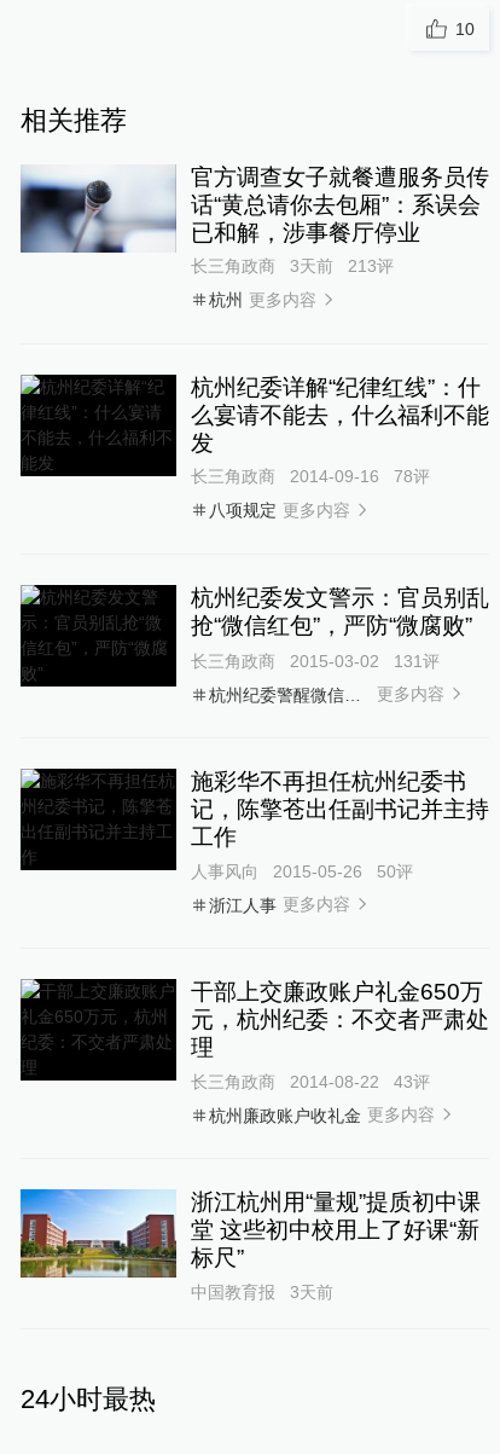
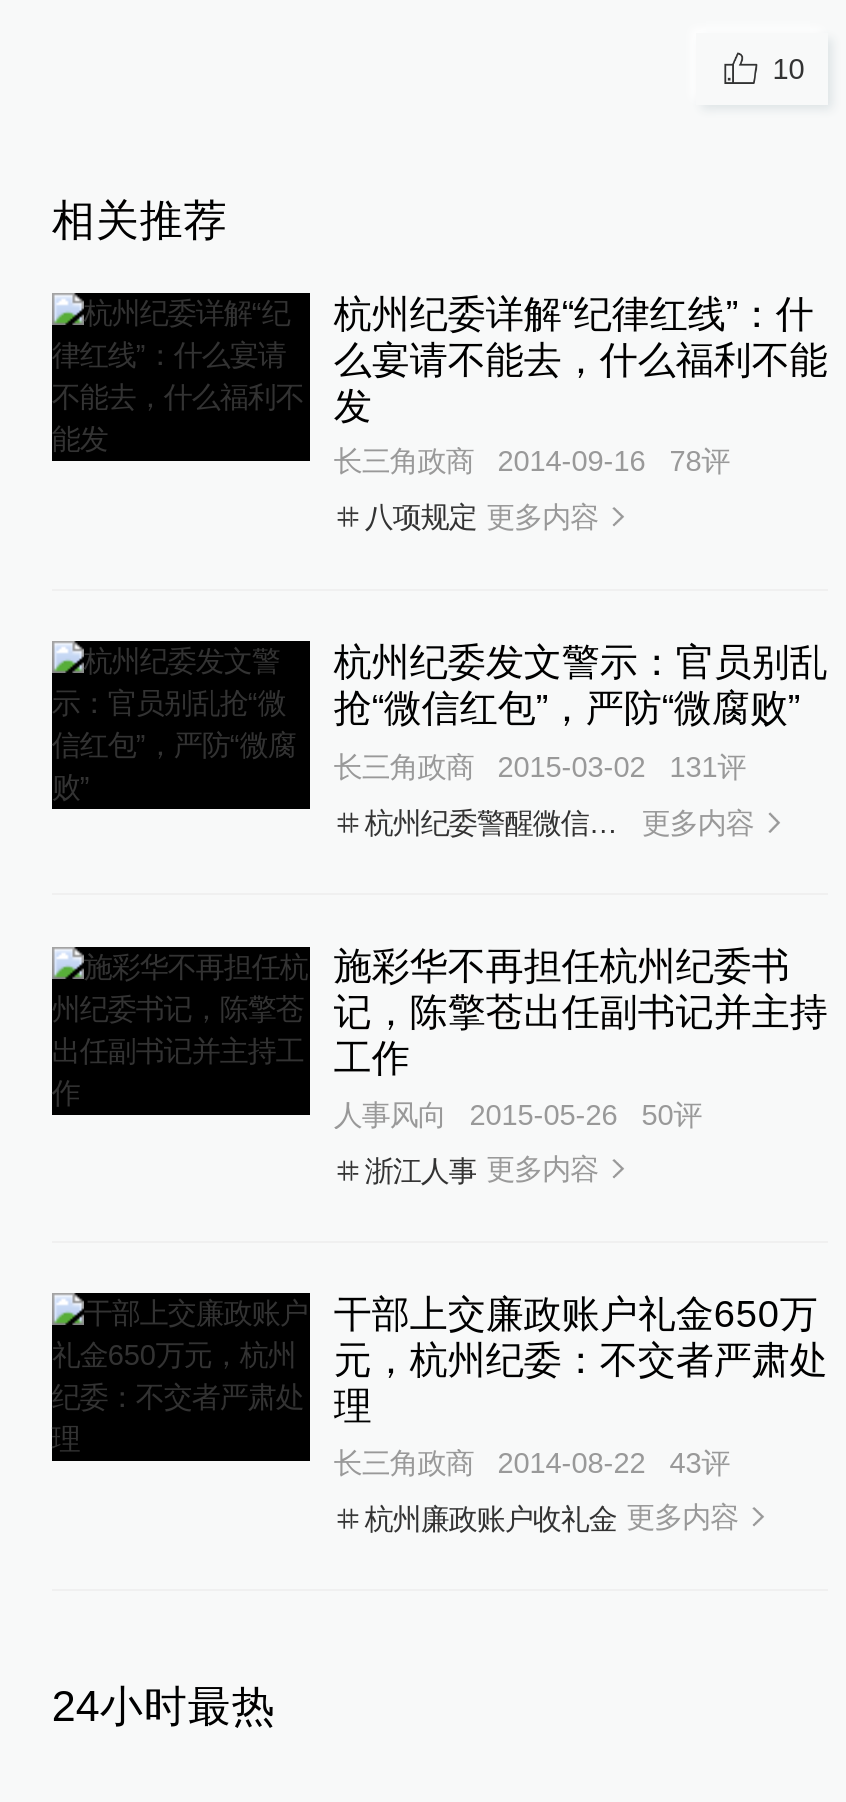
- [image]
- 官方调查女子就餐遭服务员传
- 话“黄总请你去包厢”：系误会
- 已和解，涉事餐厅停业
- 长三角政商
- 3天前
- 213评
- 杭州 更多内容

- [image]
- 浙江杭州用“量规”提质初中课
- 堂 这些初中校用上了好课“新
- 标尺”
- 中国教育报
- 3天前
